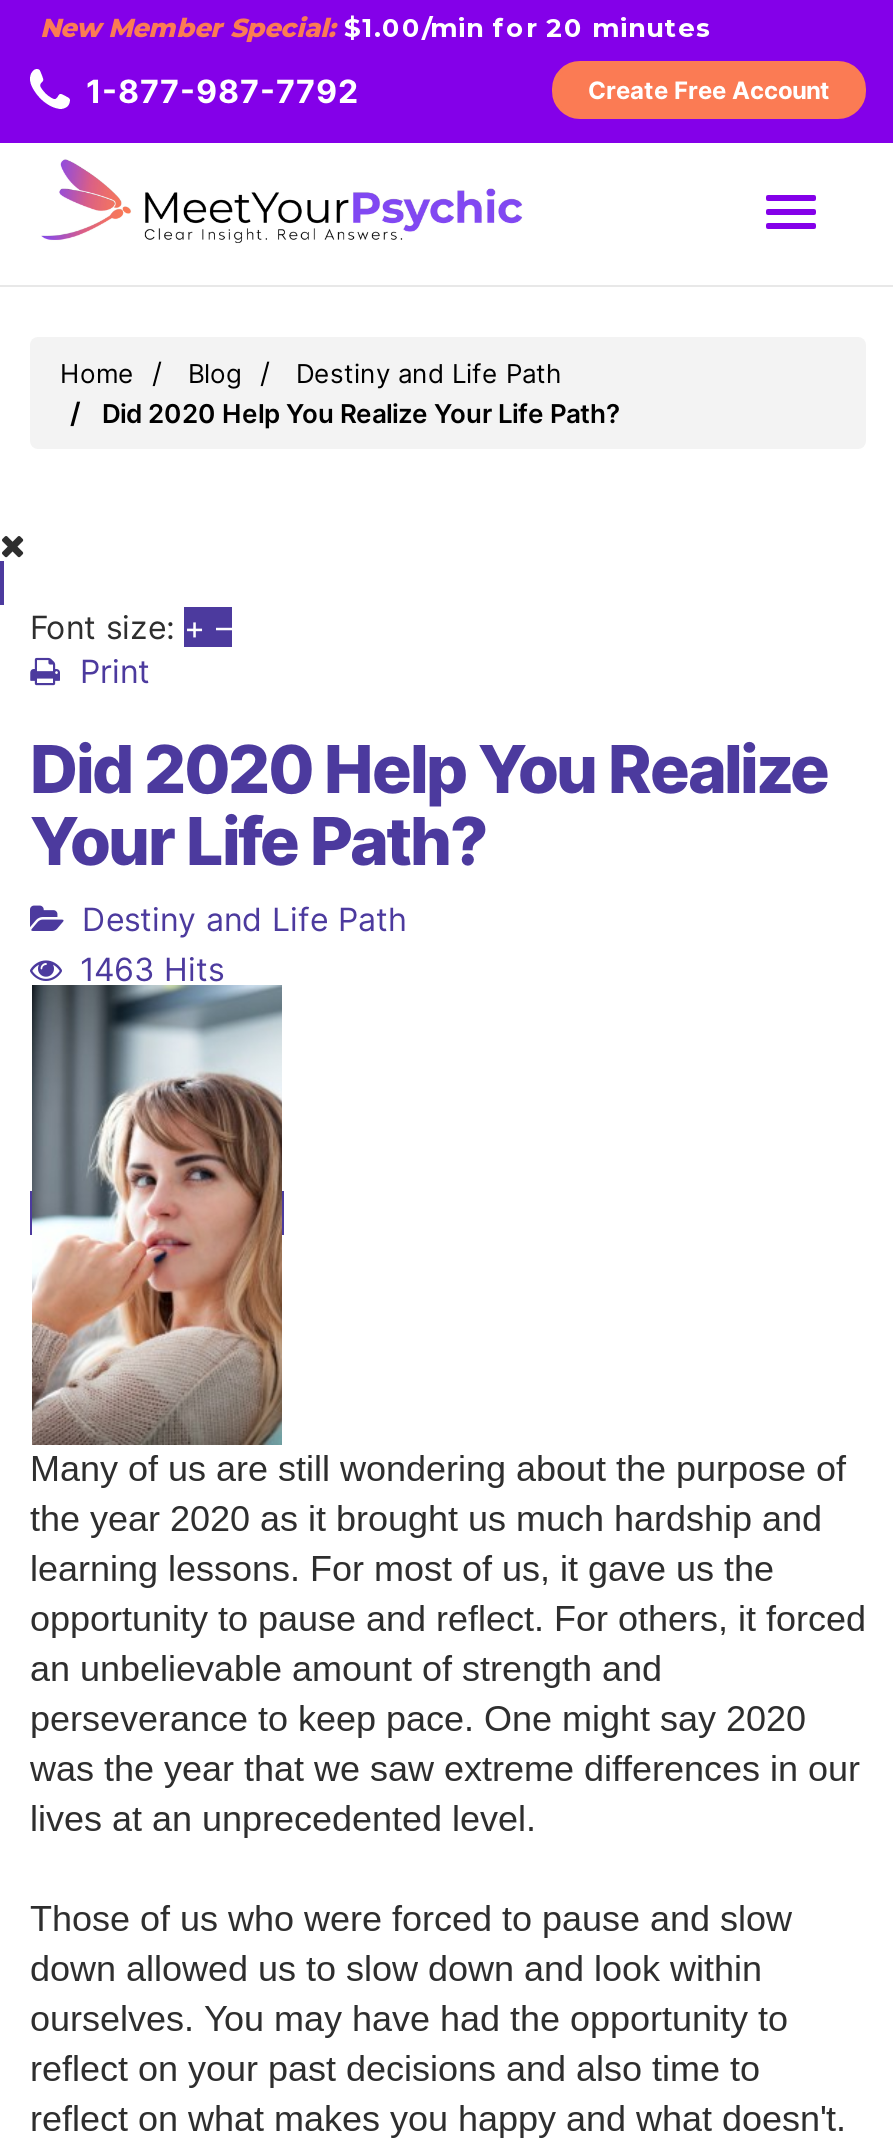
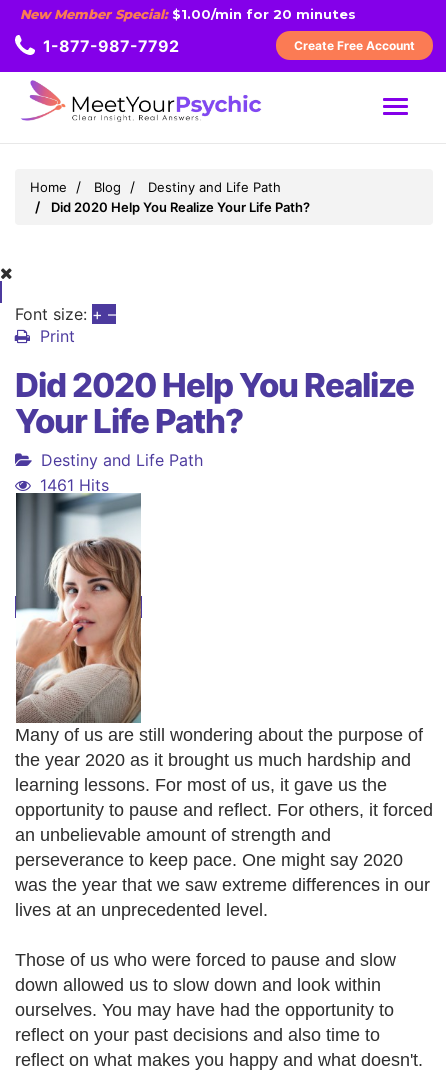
- 1463 Hits
+ 1461 Hits
